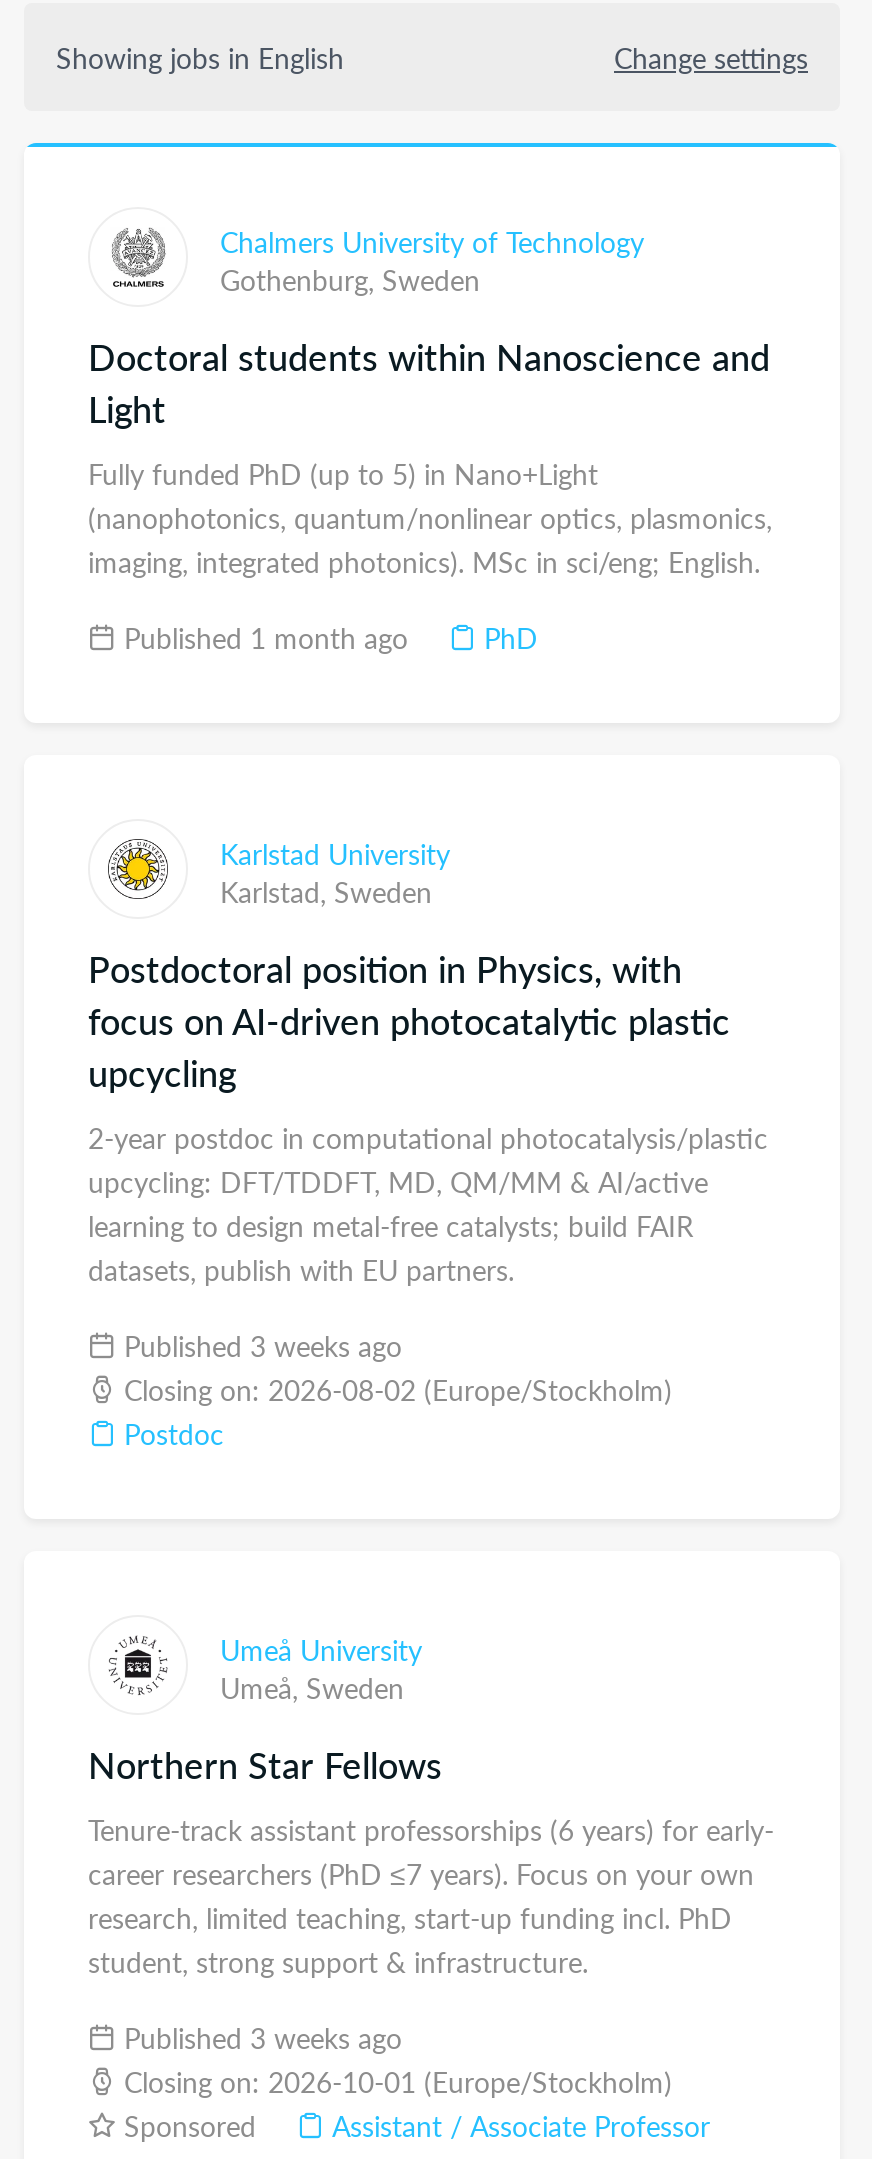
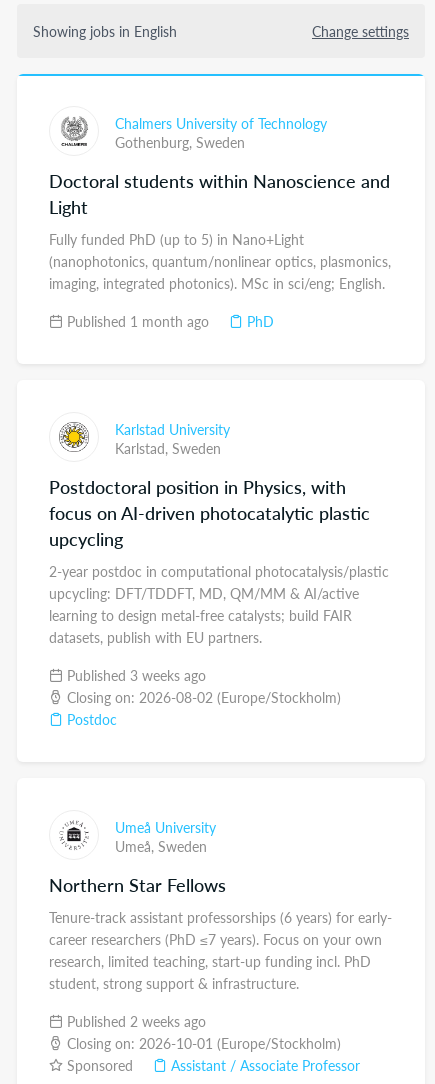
- Published 3 weeks ago
+ Published 2 weeks ago
